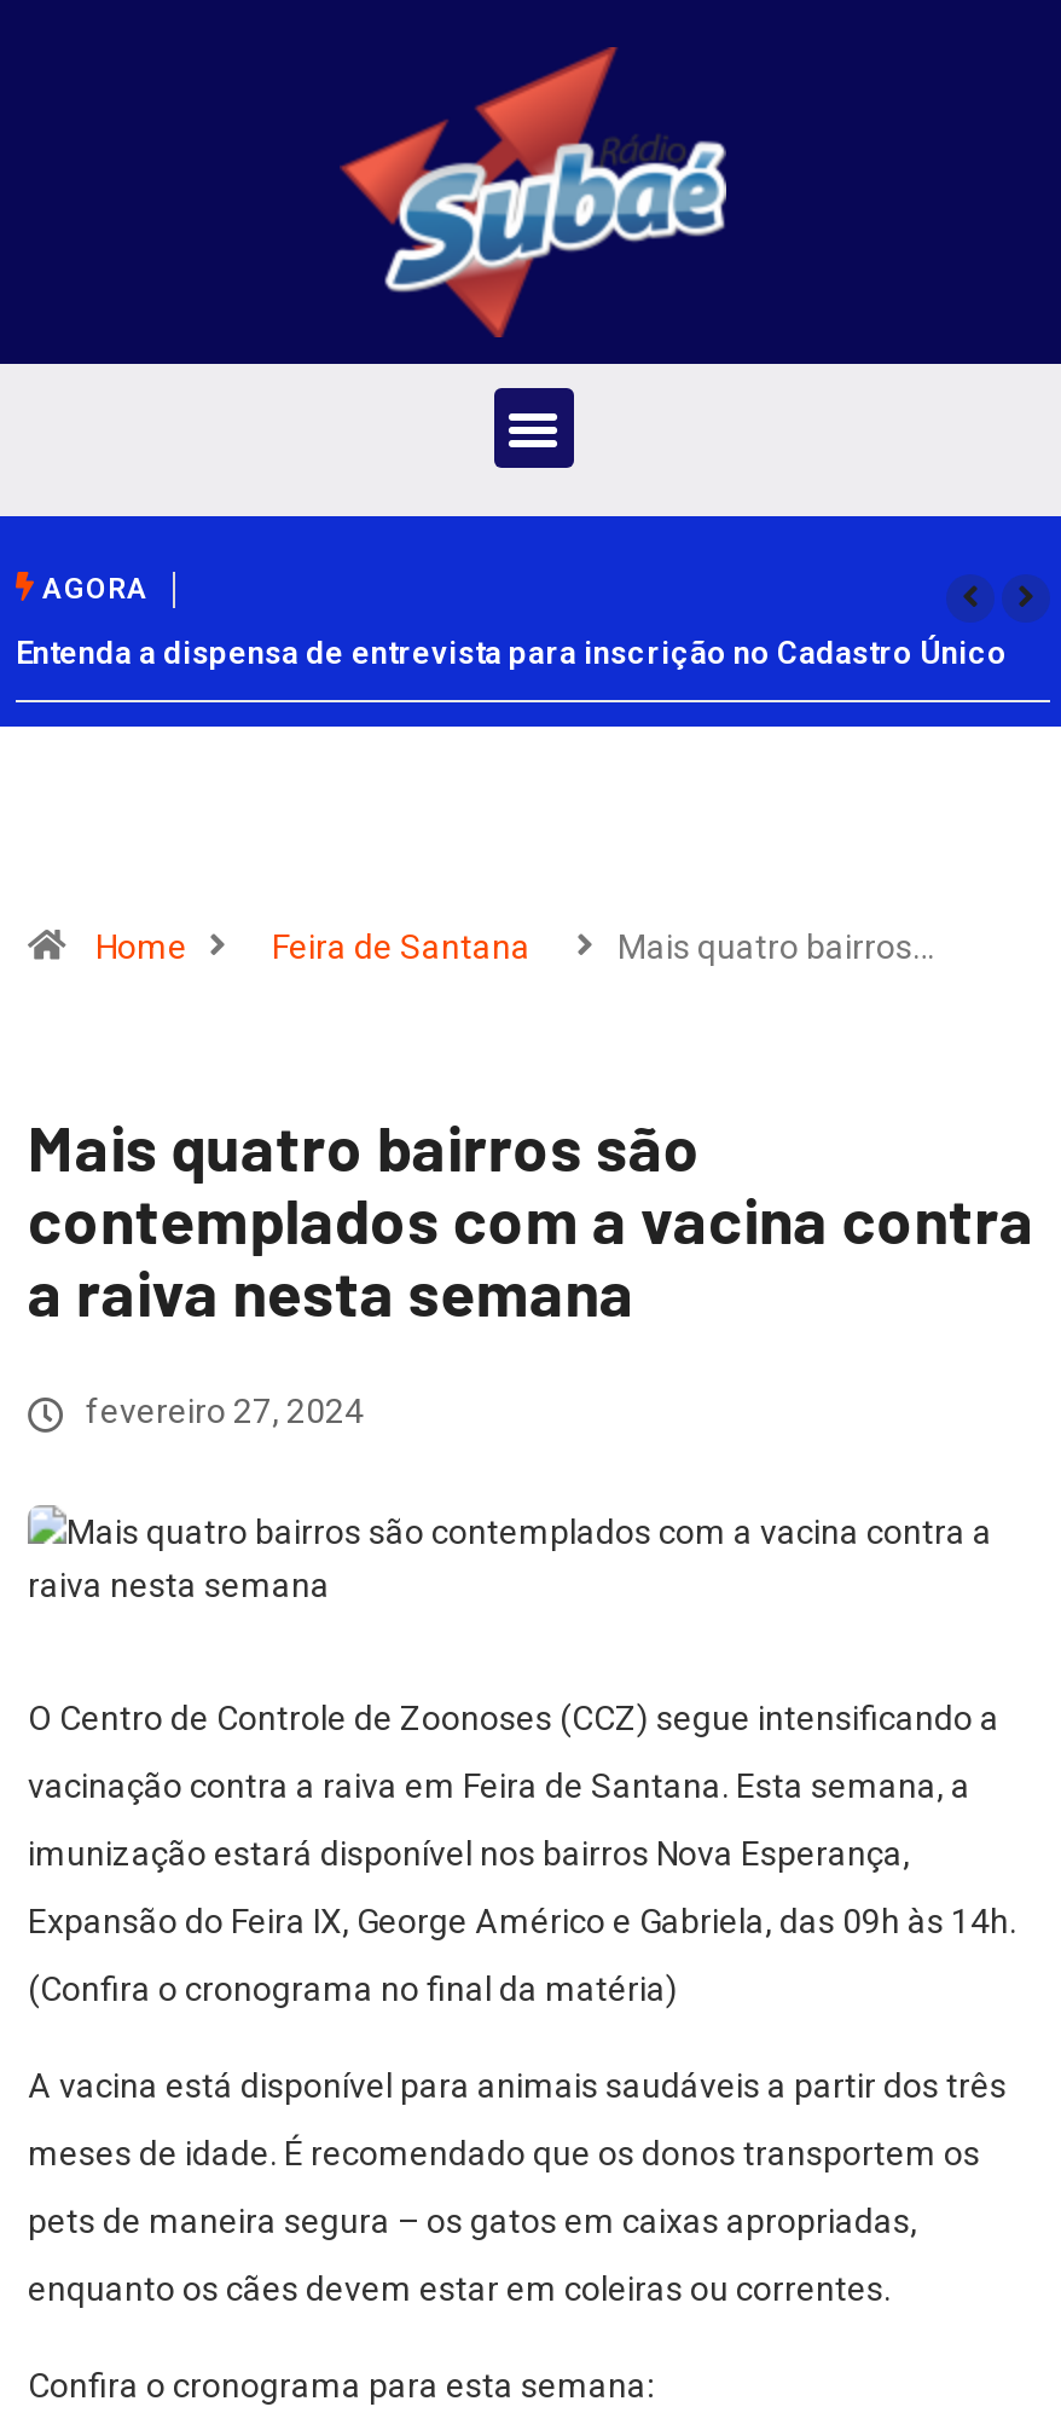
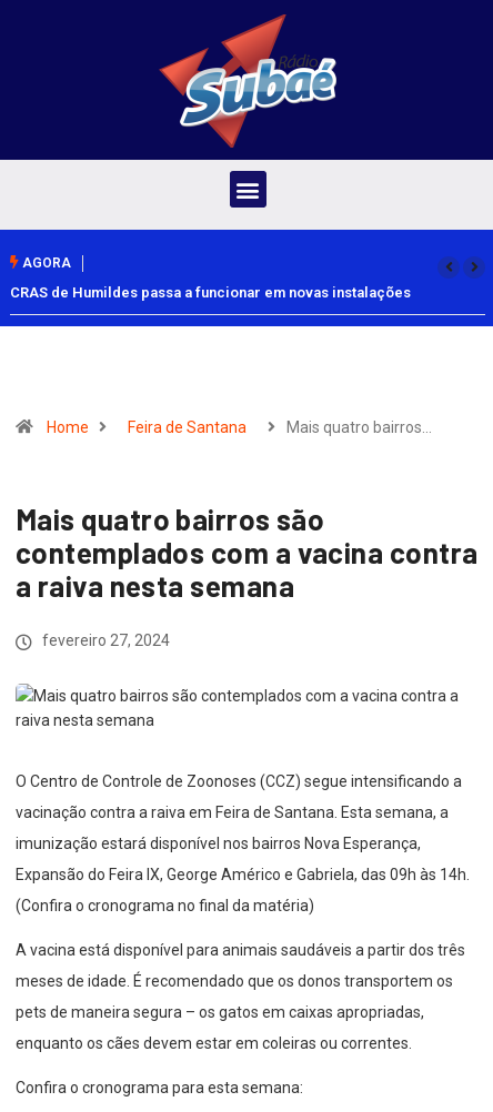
- Entenda a dispensa de entrevista para inscrição no Cadastro Único
+ CRAS de Humildes passa a funcionar em novas instalações
